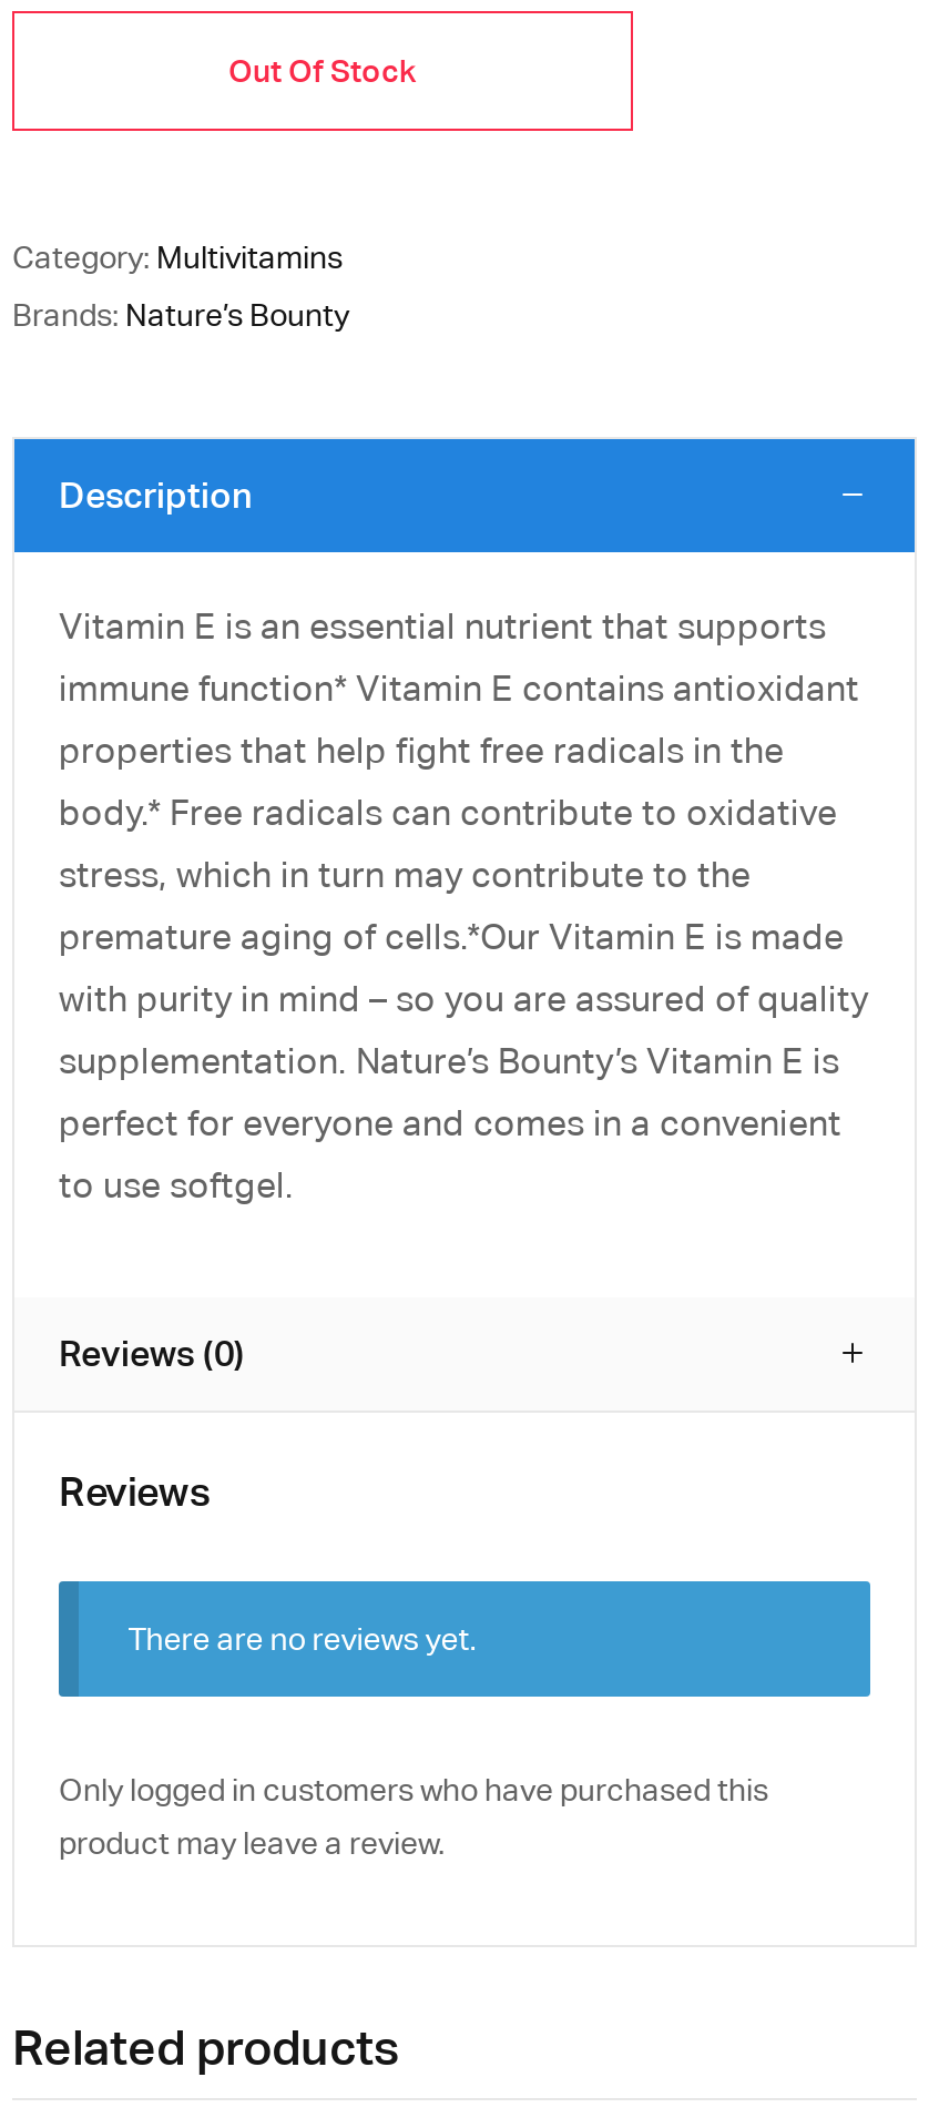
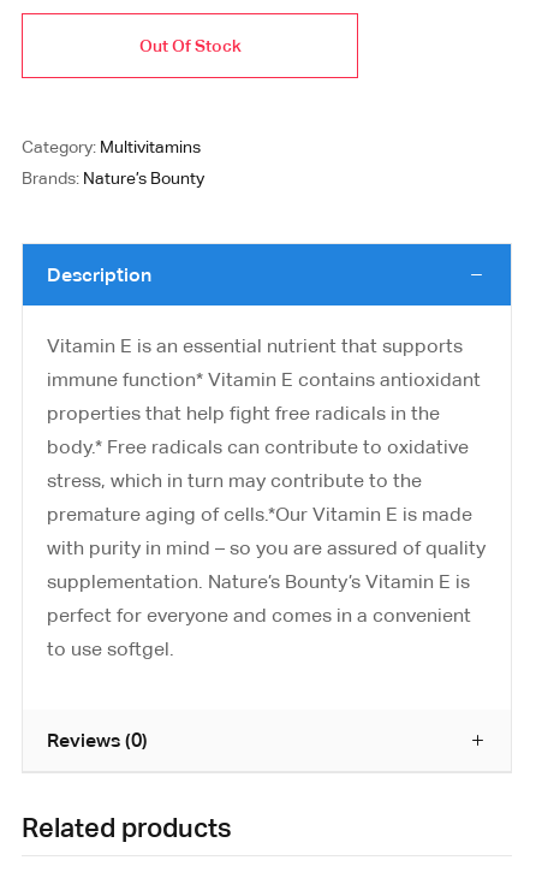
- Reviews
- There are no reviews yet.

- Only logged in customers who have purchased this
- product may leave a review.
